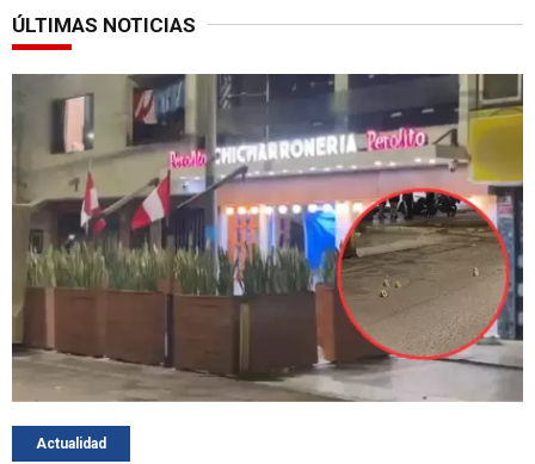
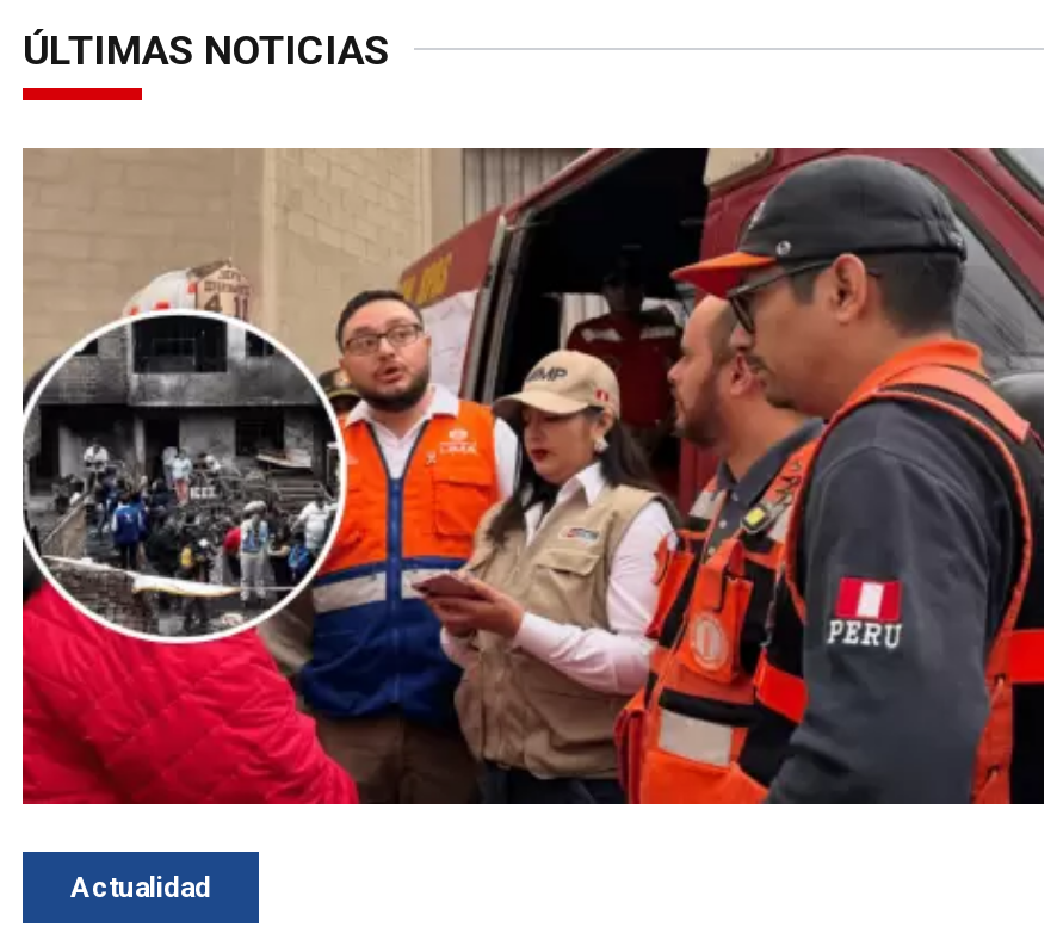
- [image]
+ [image]
